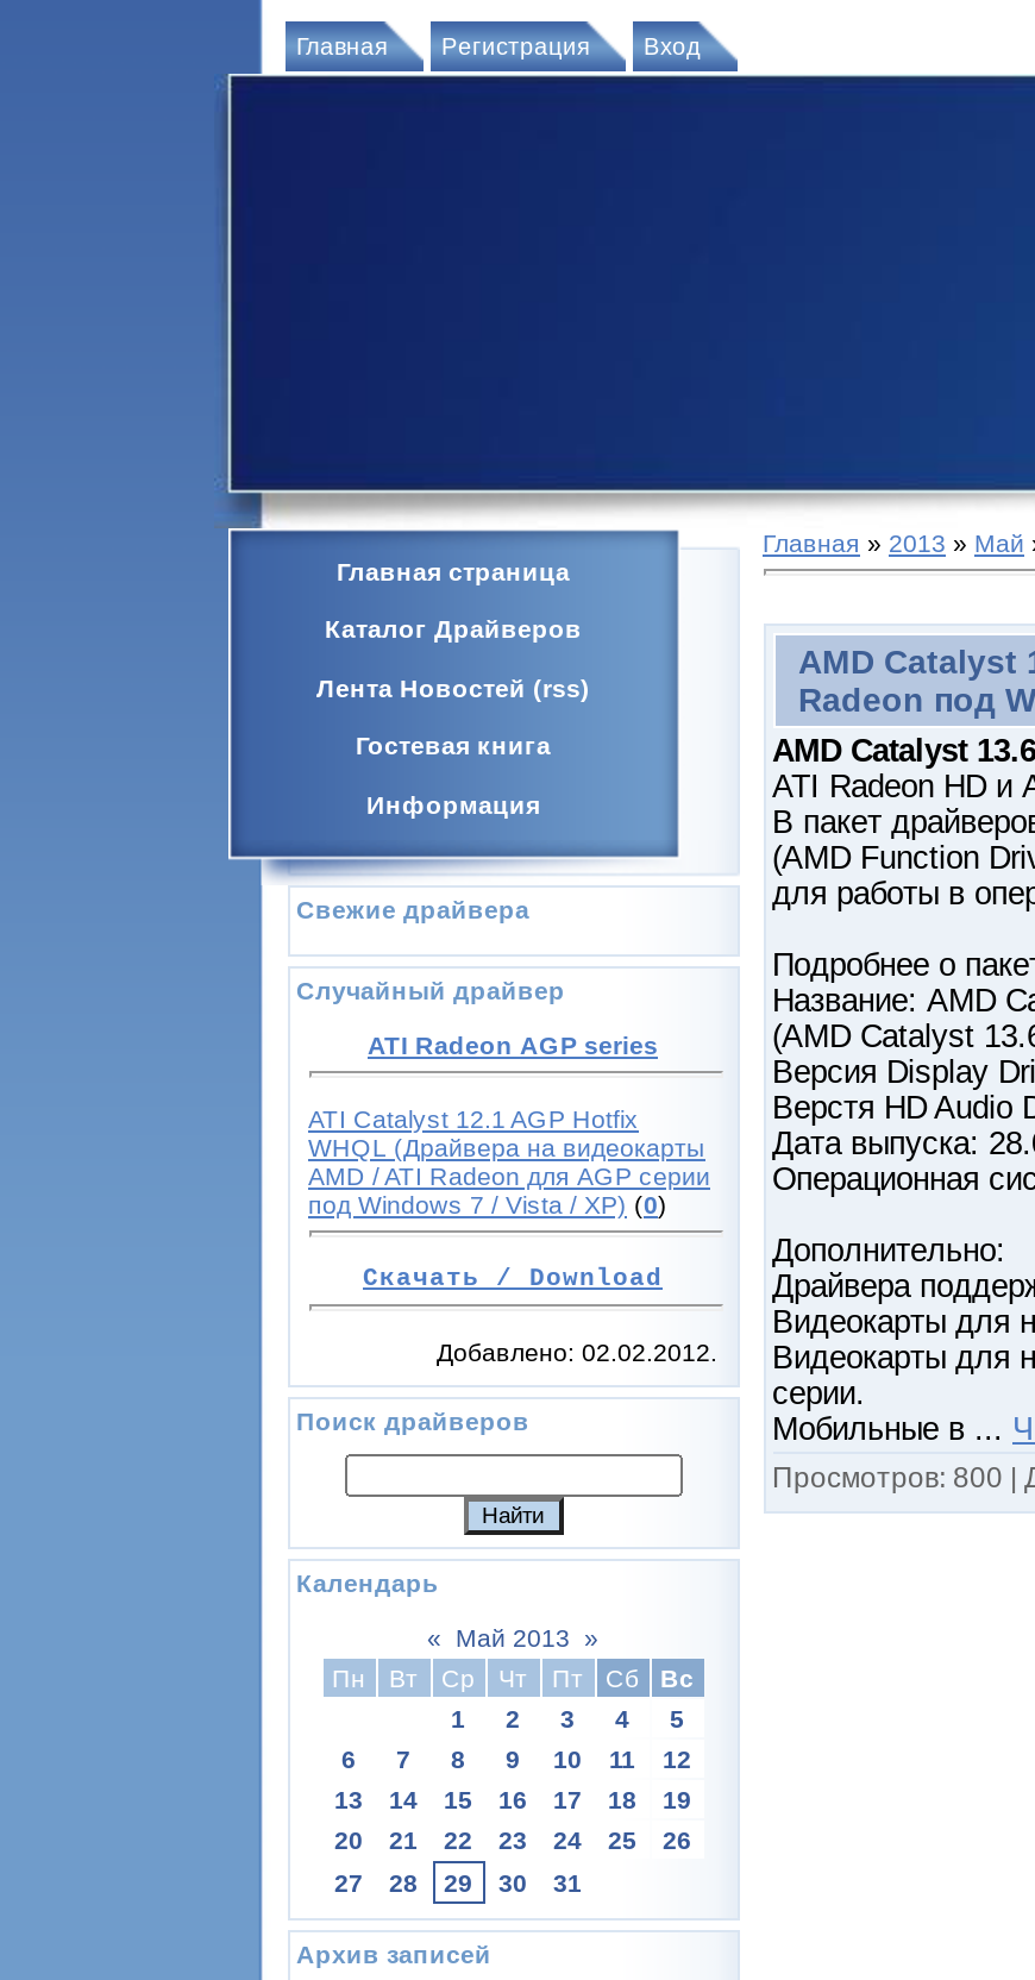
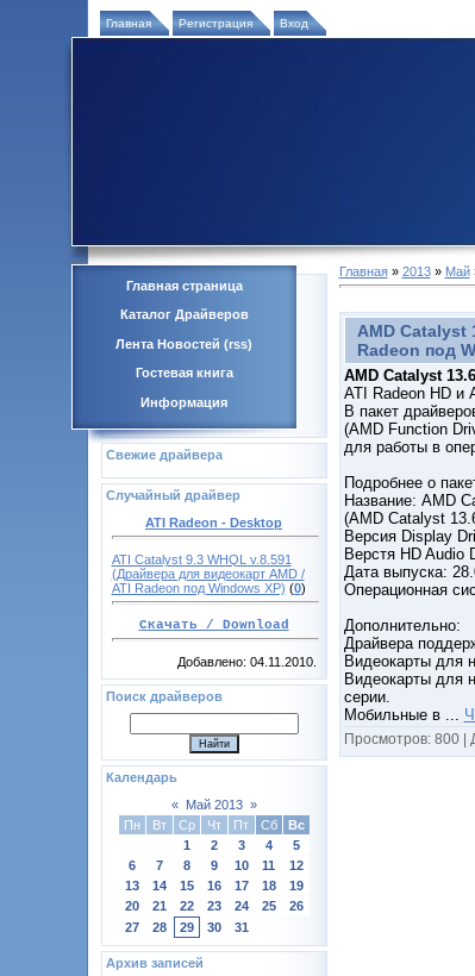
- ATI Radeon AGP series
+ ATI Radeon - Desktop

- ATI Catalyst 12.1 AGP Hotfix
- WHQL (Драйвера на видеокарты
- AMD / ATI Radeon для AGP серии
- под Windows 7 / Vista / XP) (0)
+ ATI Catalyst 9.3 WHQL v.8.591
+ (Драйвера для видеокарт AMD /
+ ATI Radeon под Windows XP) (0)

- Добавлено: 02.02.2012.
+ Добавлено: 04.11.2010.
